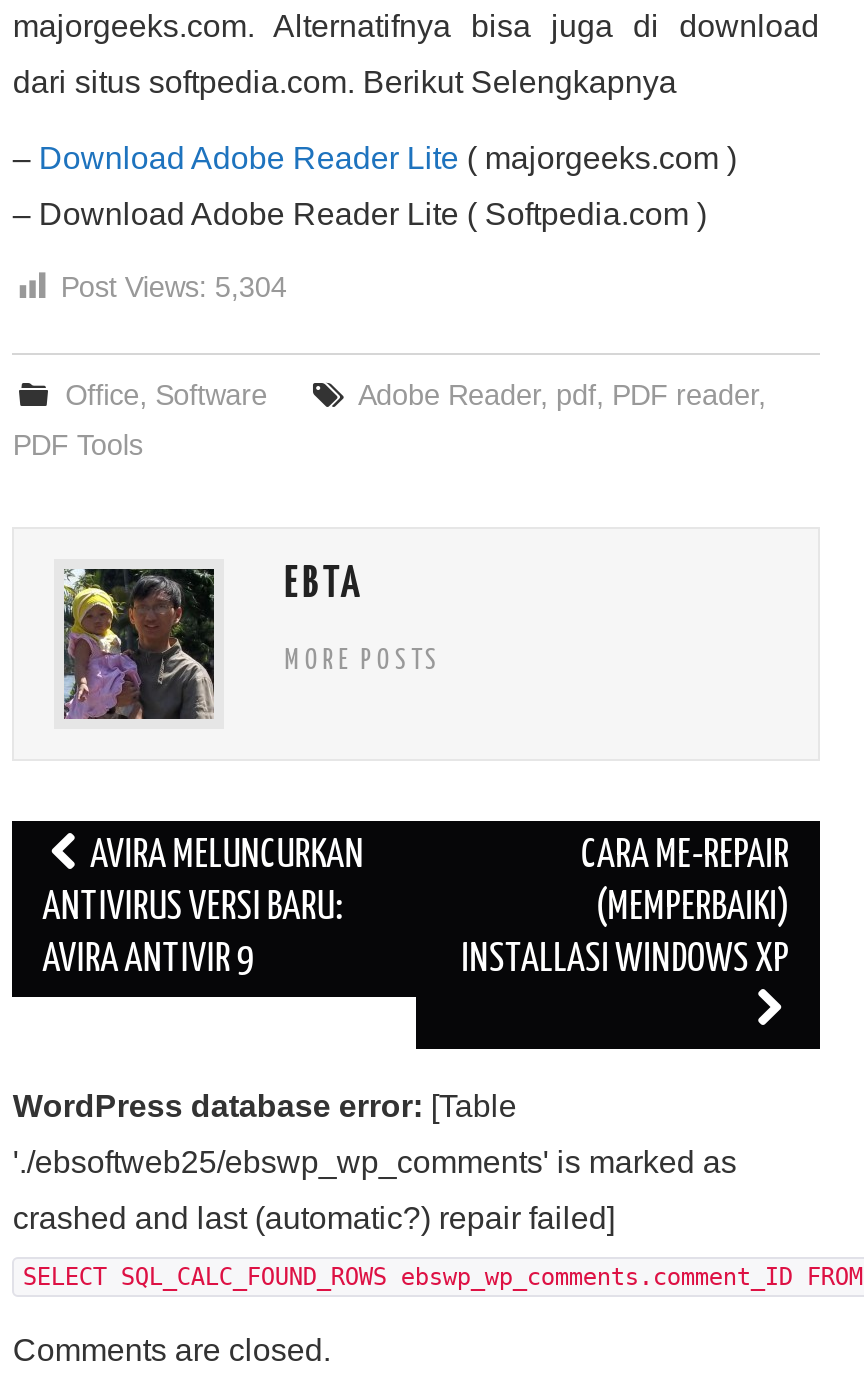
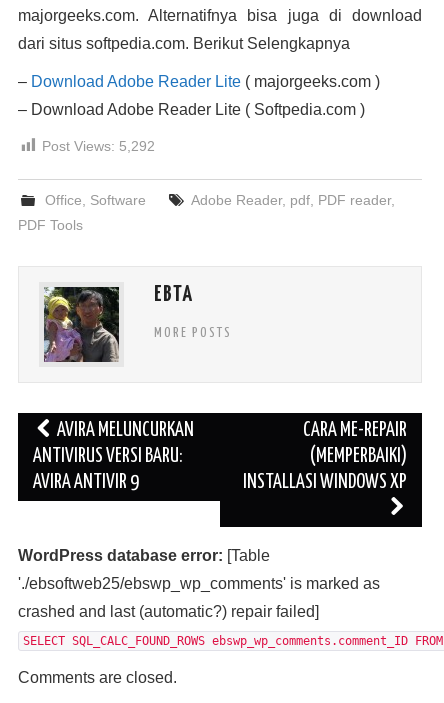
- Post Views: 5,304
+ Post Views: 5,292
